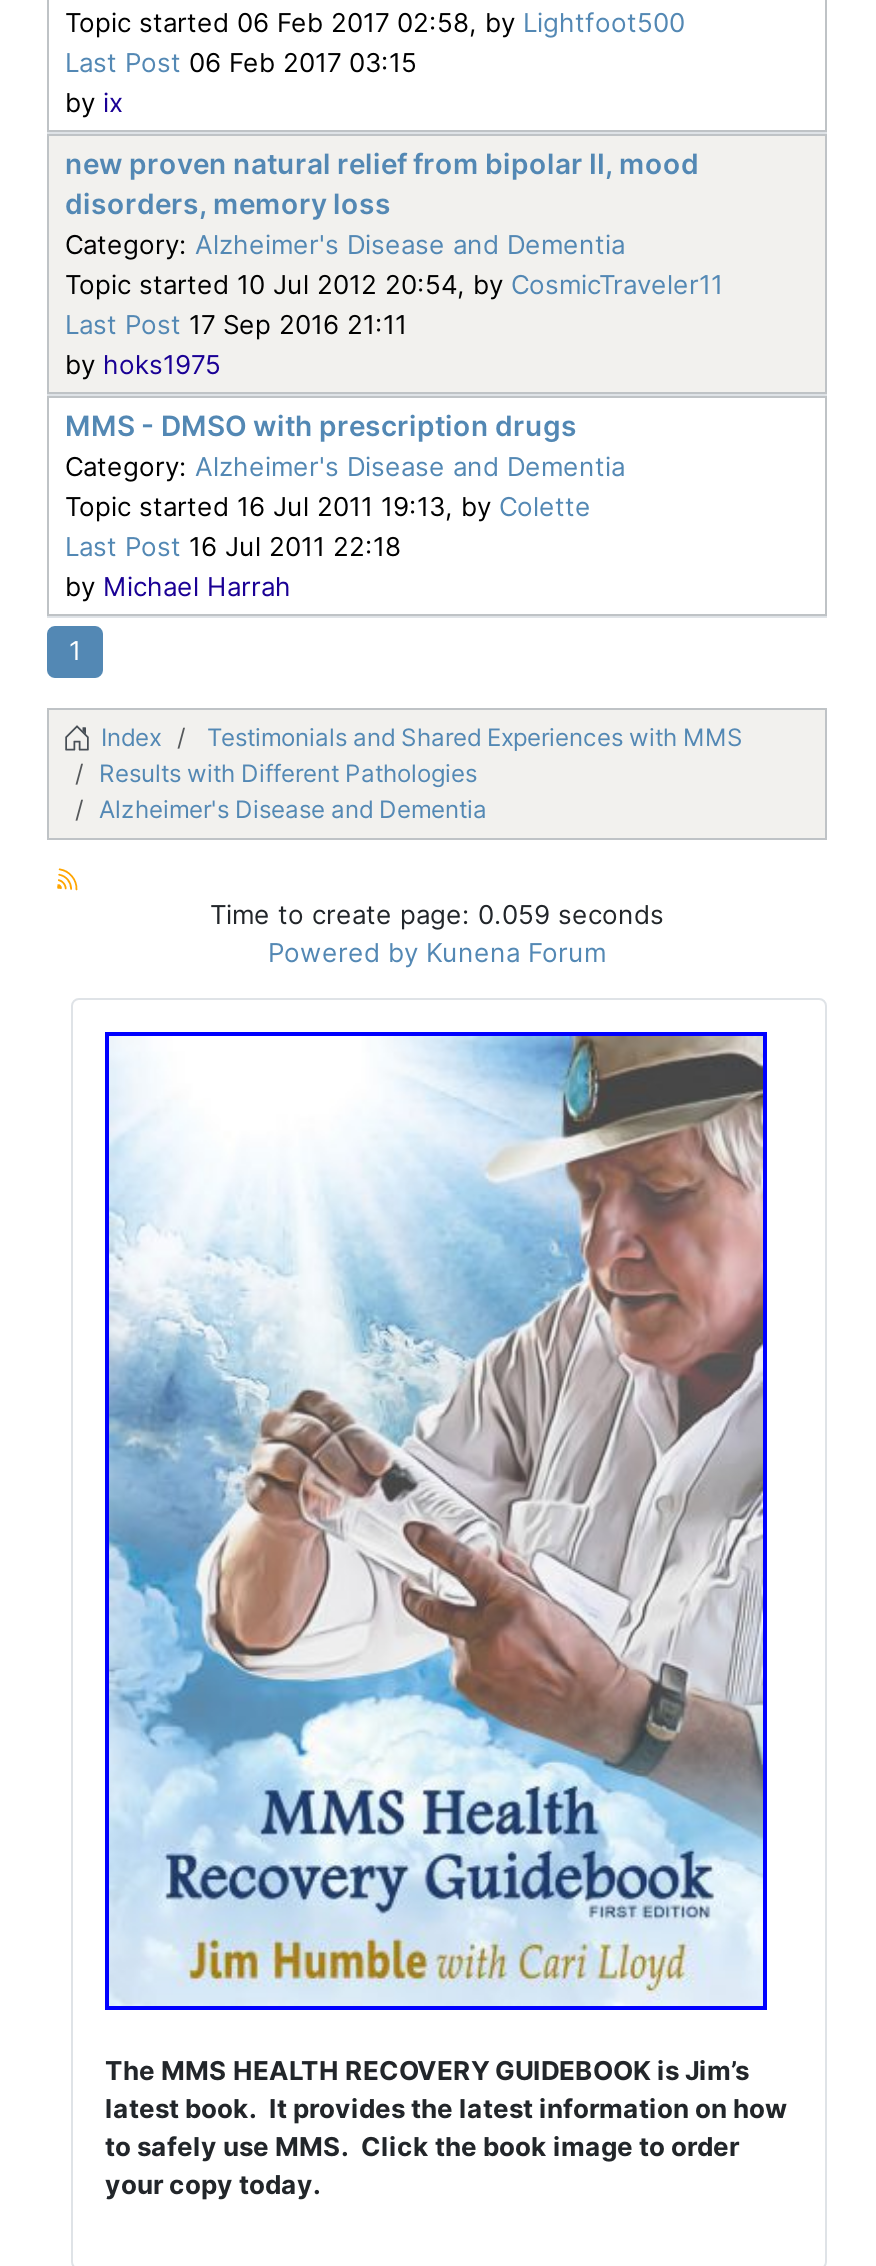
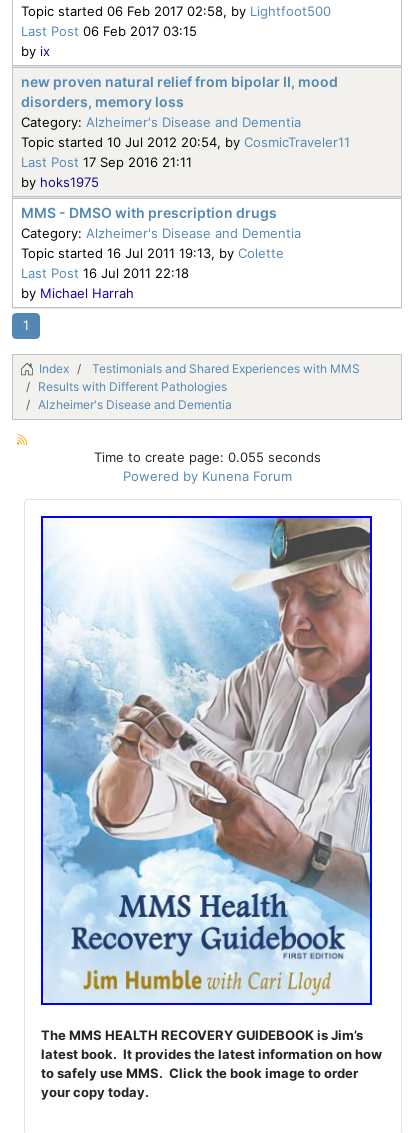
- Time to create page: 0.059 seconds
+ Time to create page: 0.055 seconds
